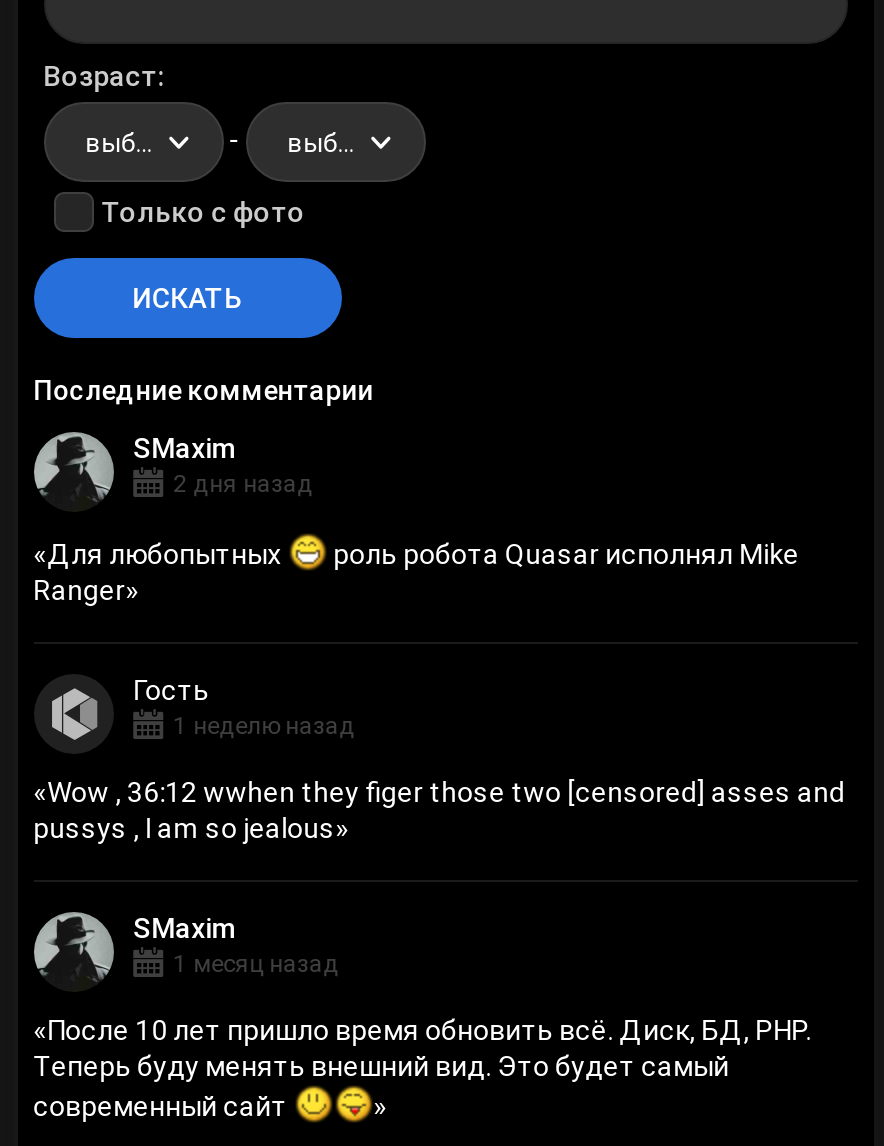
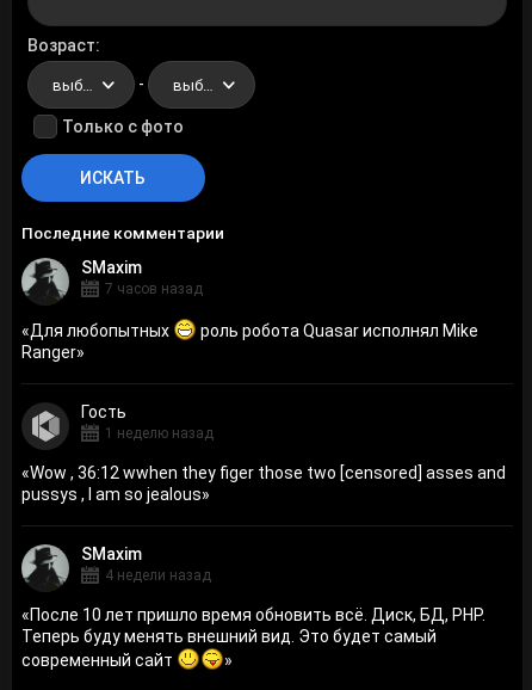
- 2 дня назад
+ 7 часов назад

- 1 месяц назад
+ 4 недели назад
